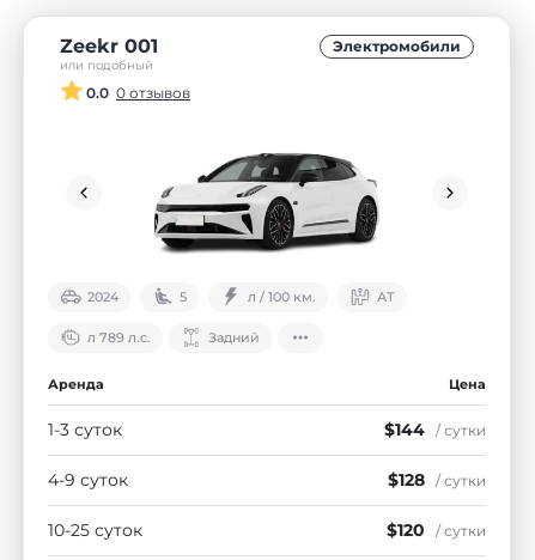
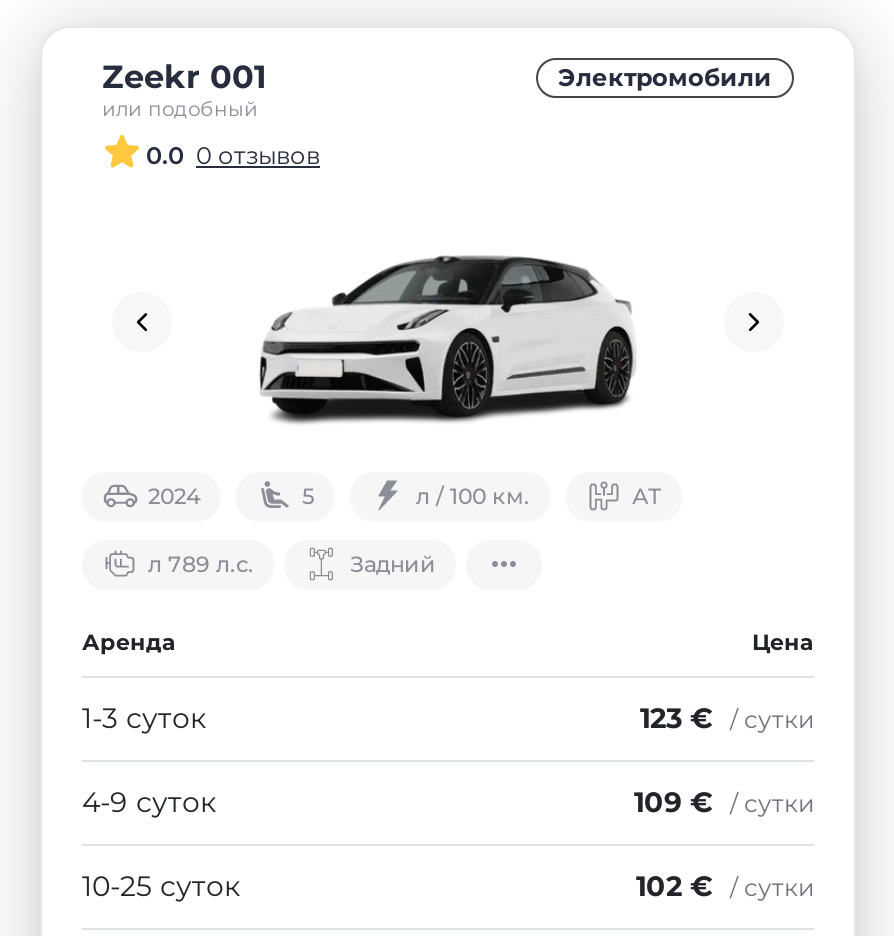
- $144 / сутки
+ 123 € / сутки

- $128 / сутки
+ 109 € / сутки

- $120 / сутки
+ 102 € / сутки
